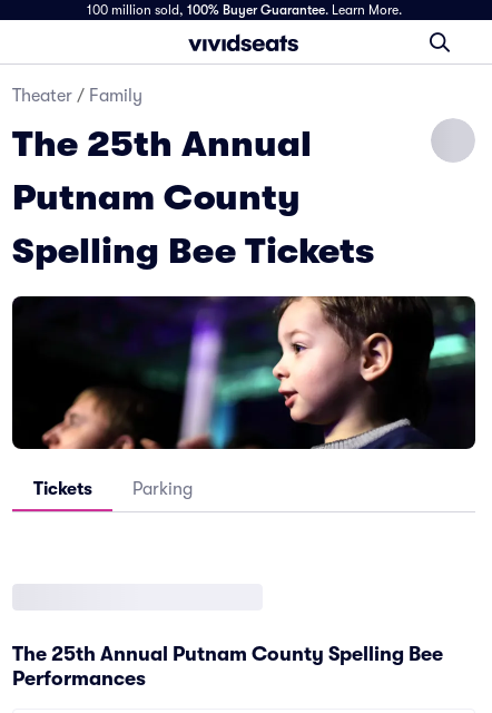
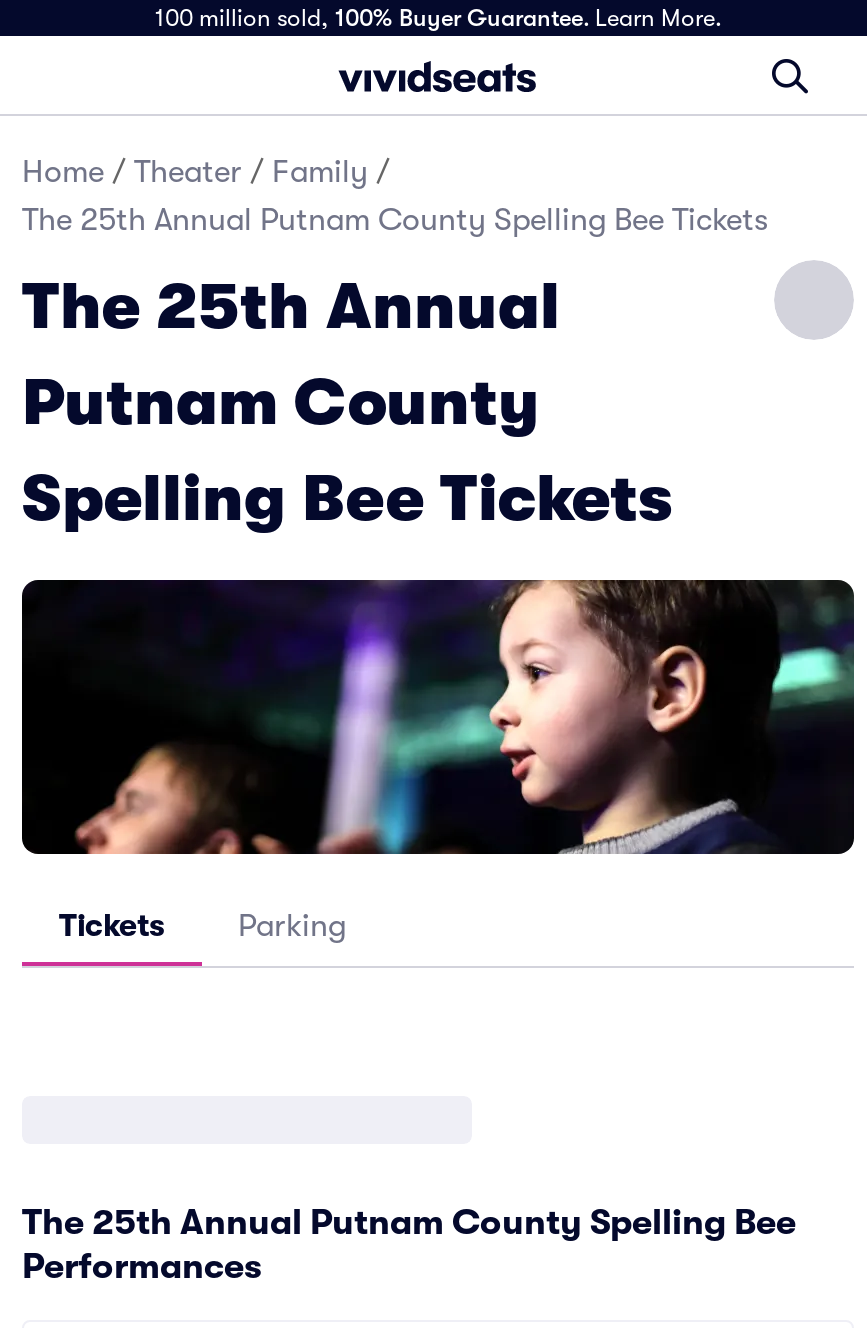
- Theater / Family
+ Home / Theater / Family /
+ The 25th Annual Putnam County Spelling Bee Tickets
